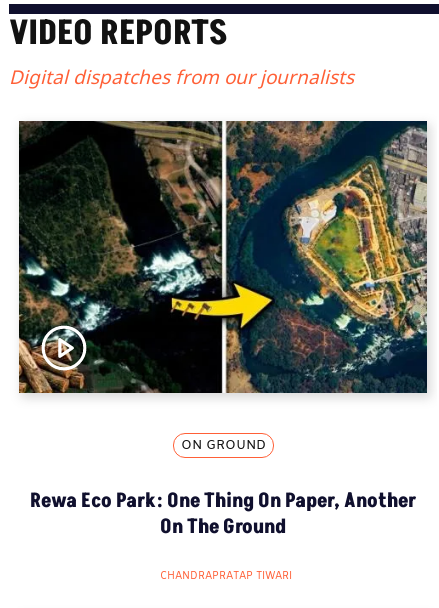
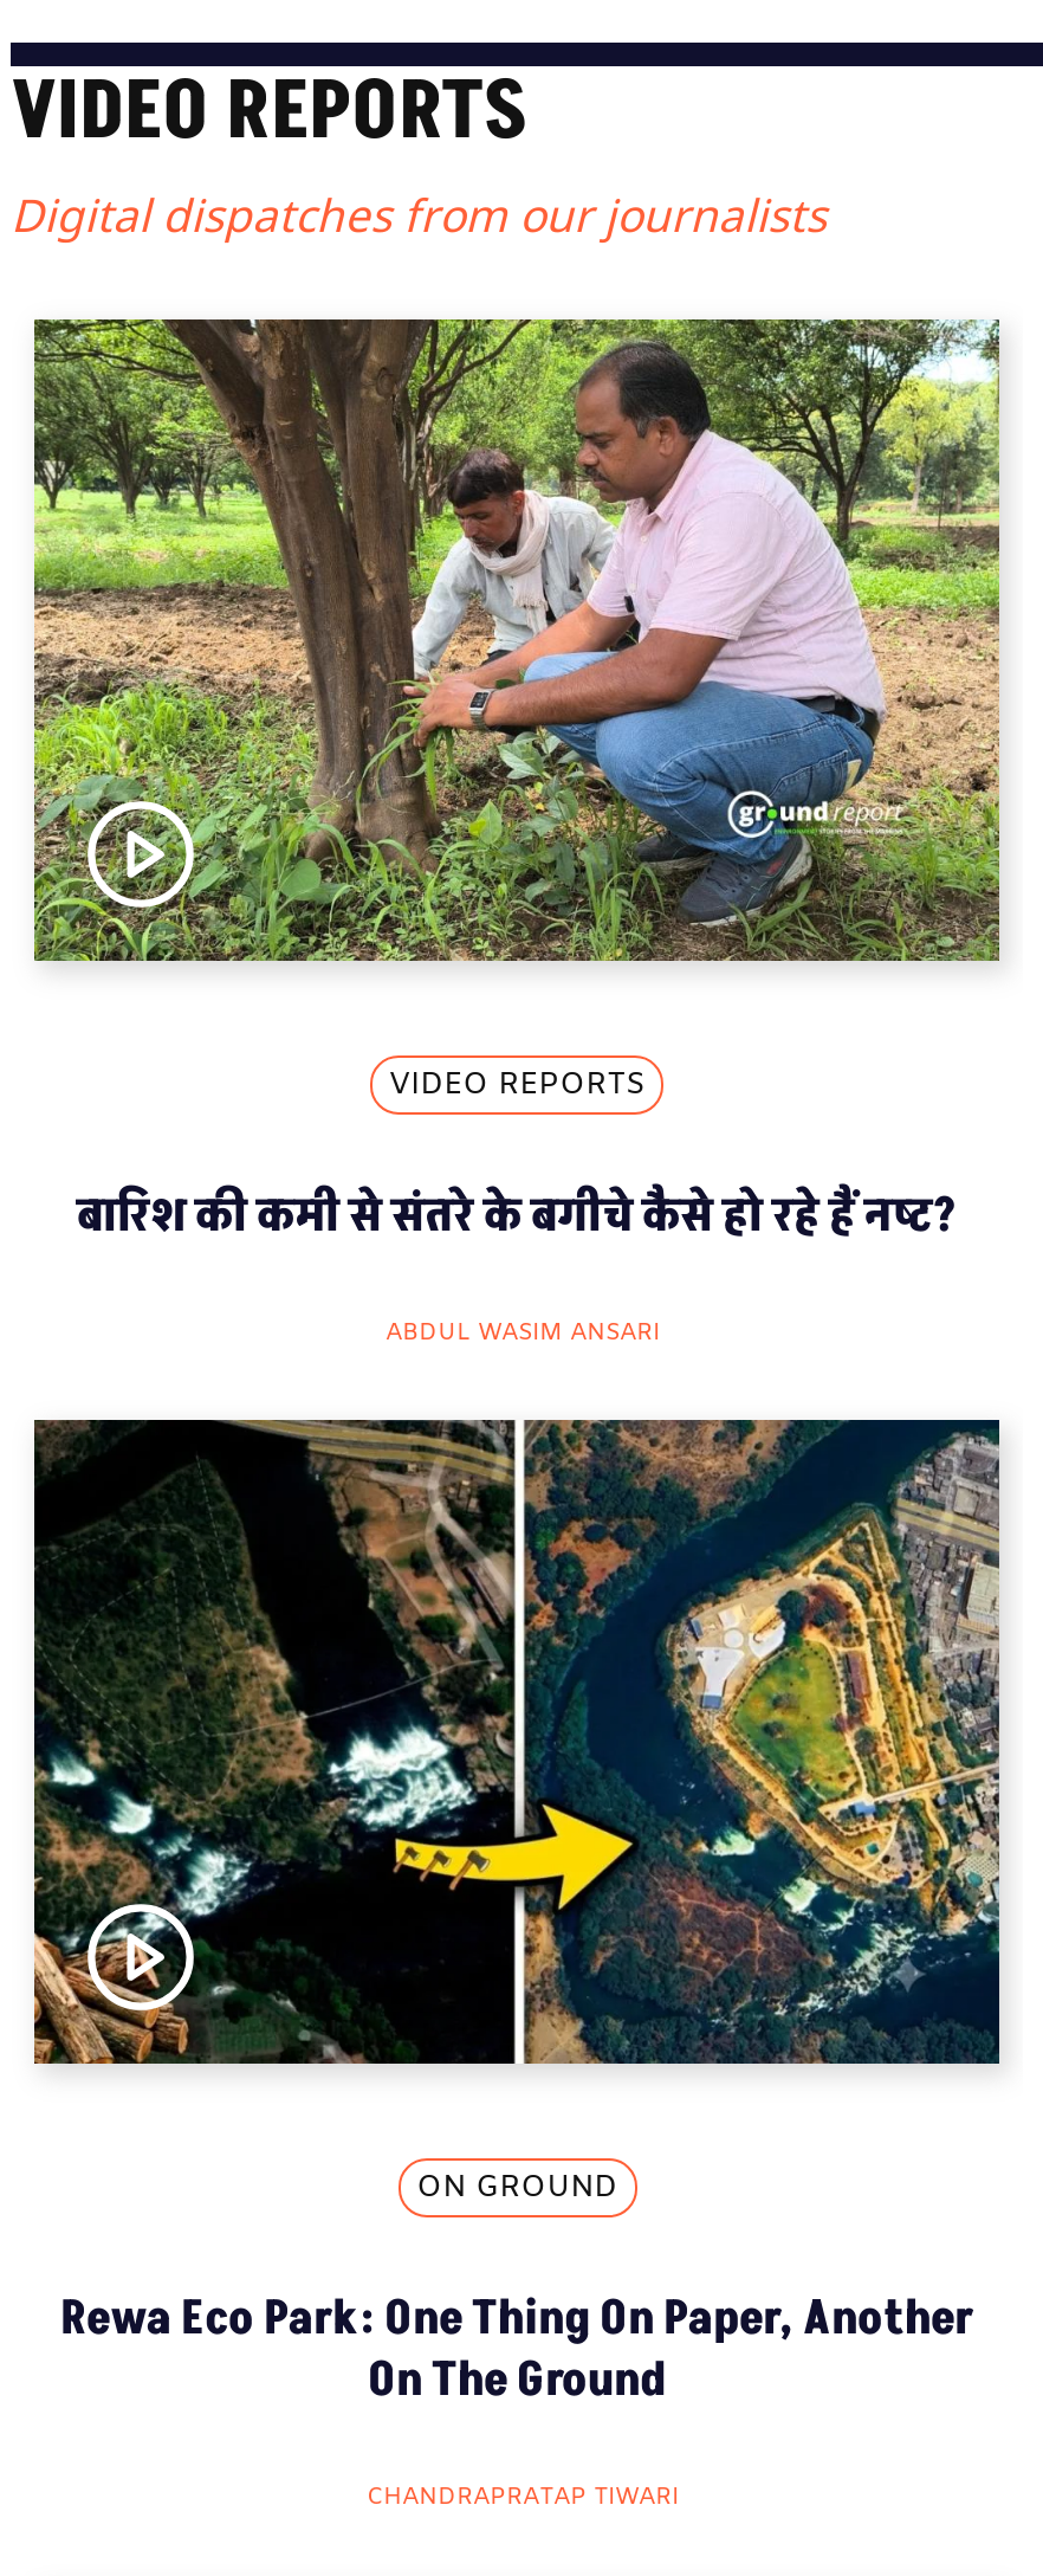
+ [image]

+ VIDEO REPORTS
+ बारिश की कमी से संतरे के बगीचे कैसे हो रहे हैं नष्ट?
+ ABDUL WASIM ANSARI
